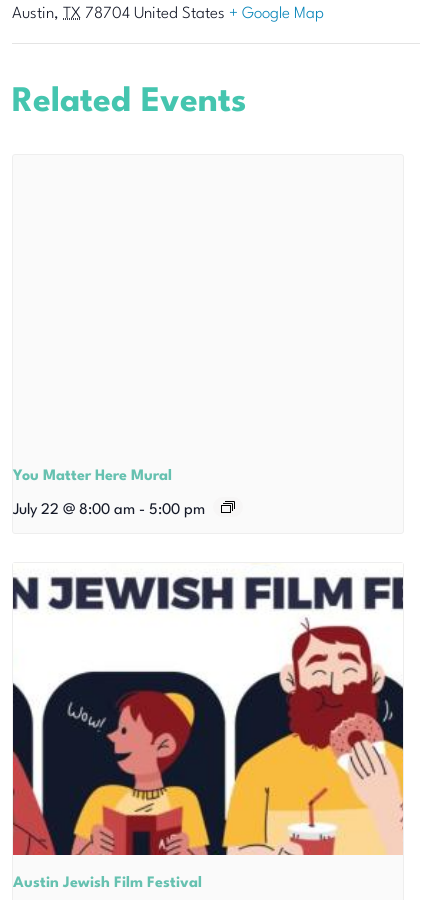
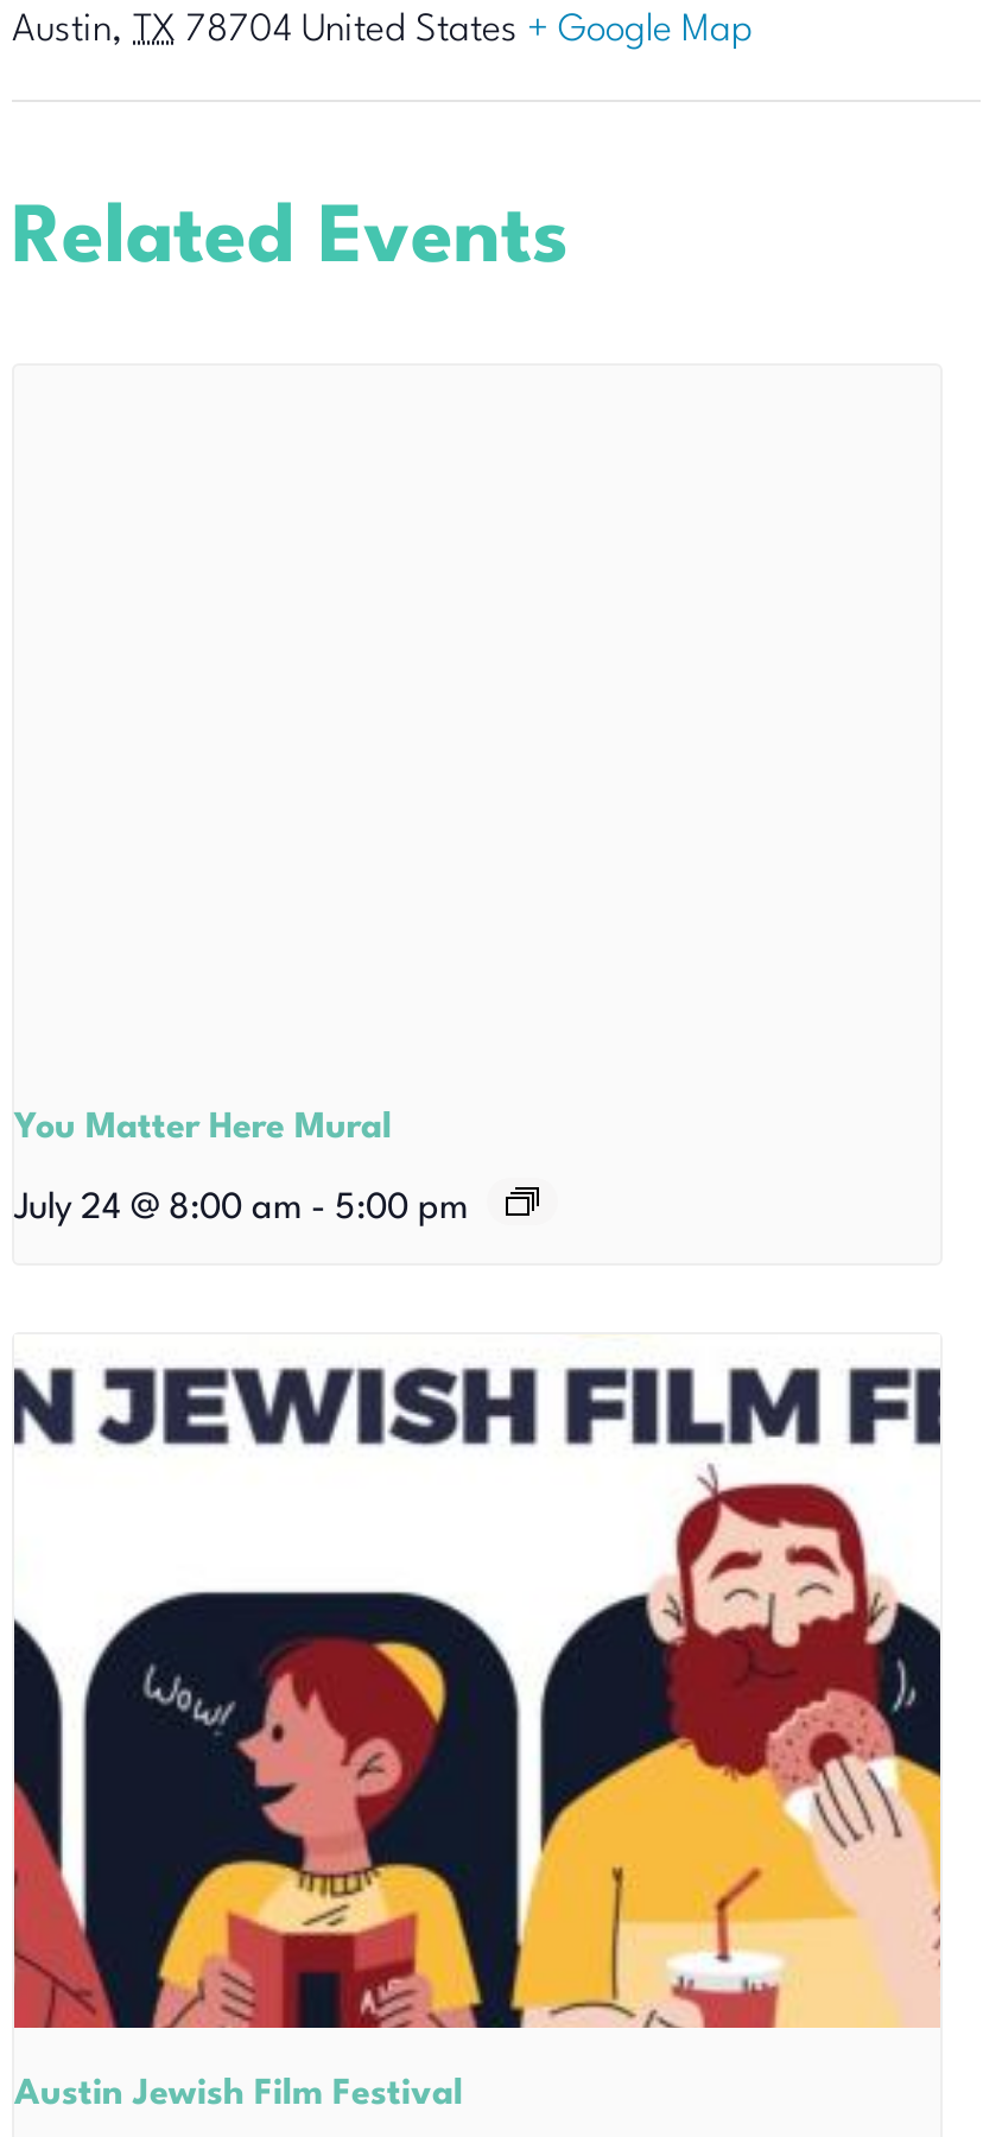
- July 22 @ 8:00 am - 5:00 pm
+ July 24 @ 8:00 am - 5:00 pm
